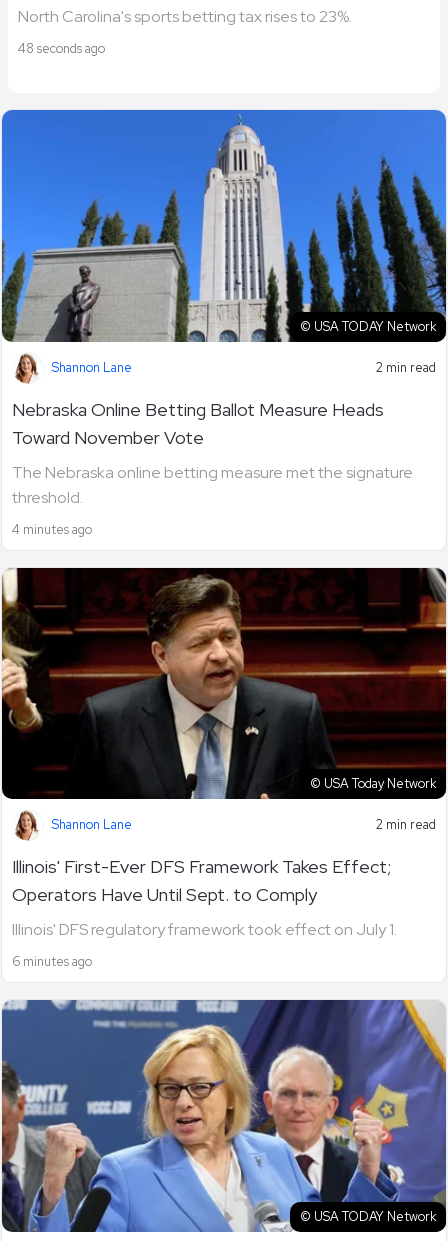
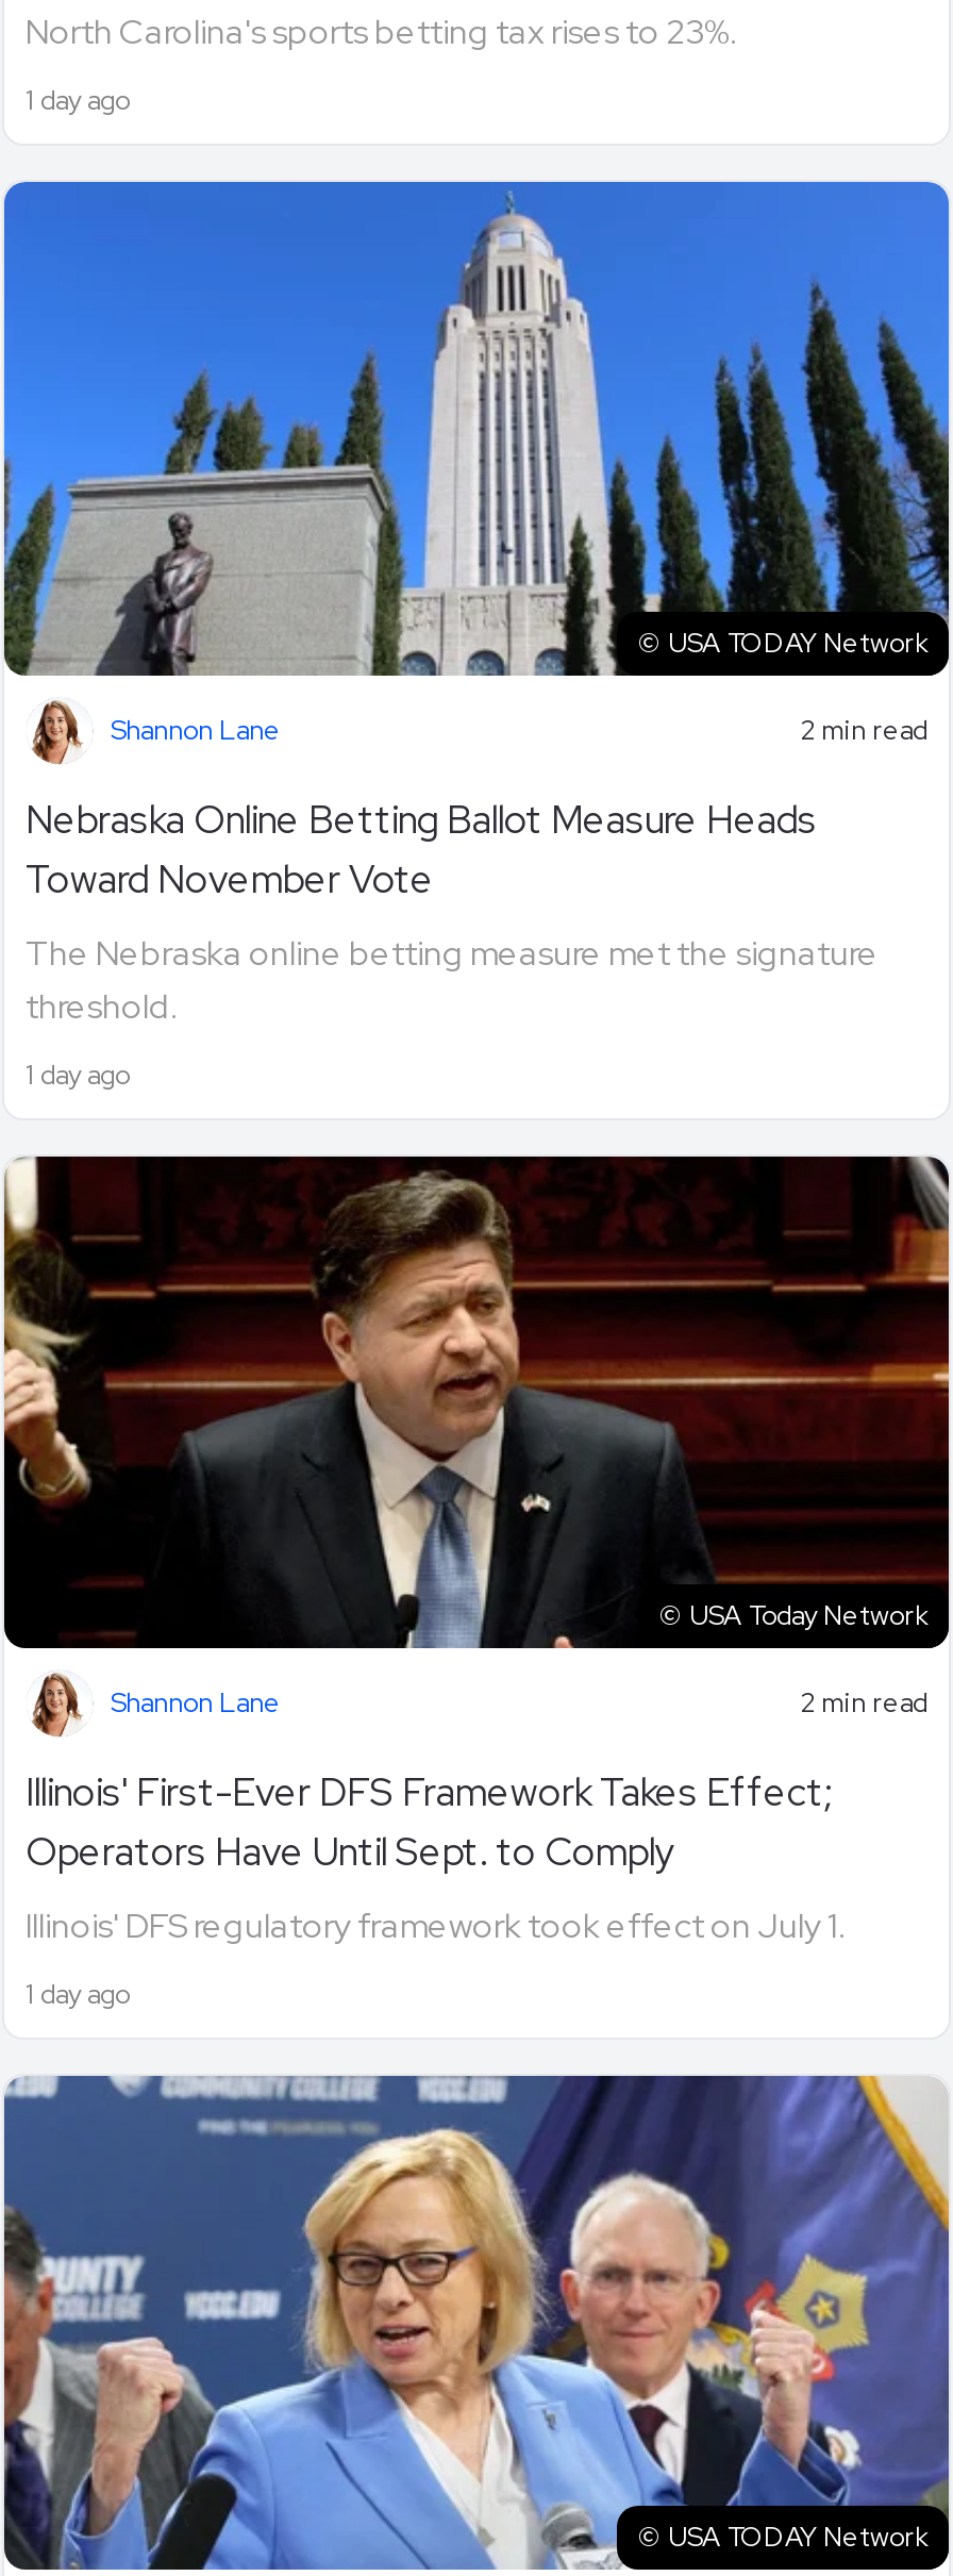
- 48 seconds ago
+ 1 day ago

- 4 minutes ago
+ 1 day ago

- 6 minutes ago
+ 1 day ago
